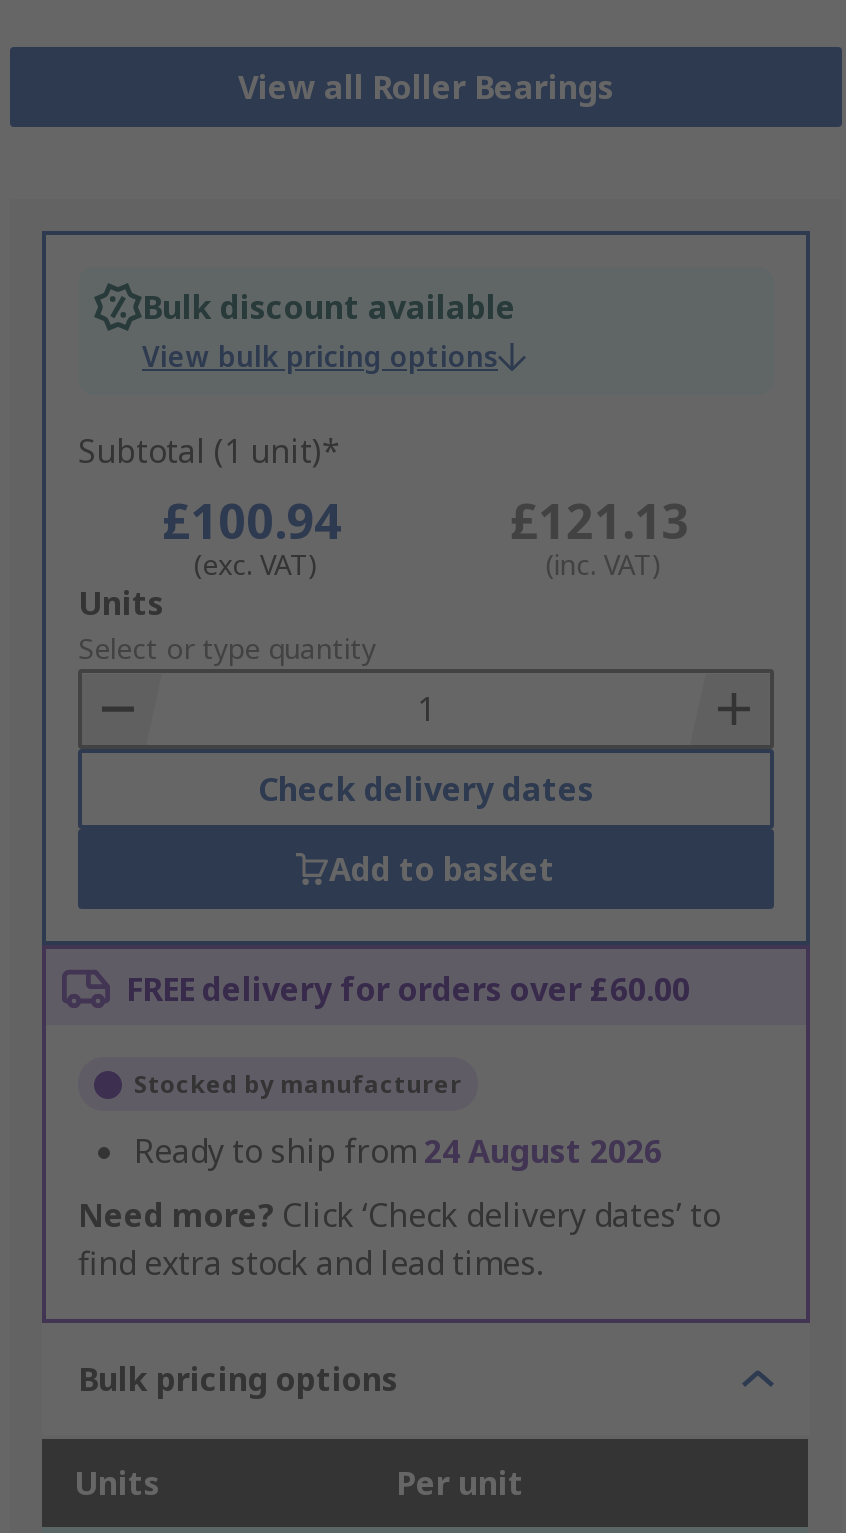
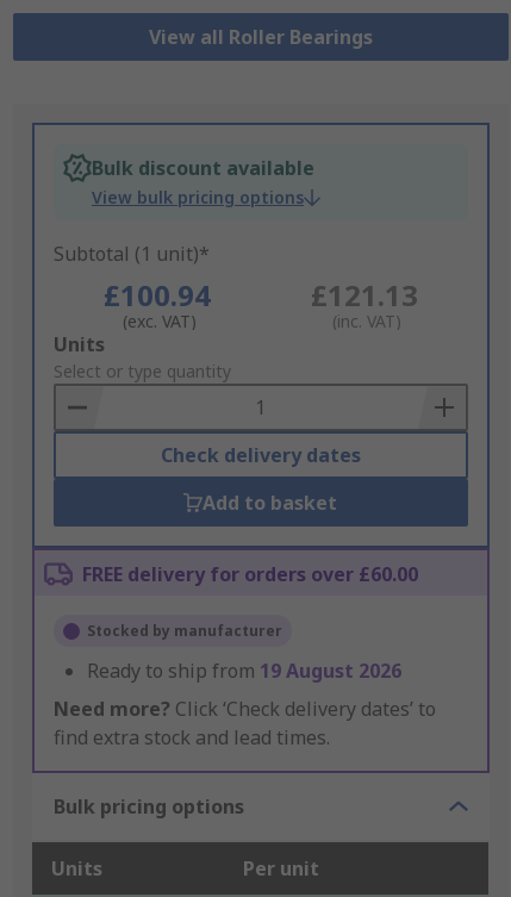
- Ready to ship from 24 August 2026
+ Ready to ship from 19 August 2026
